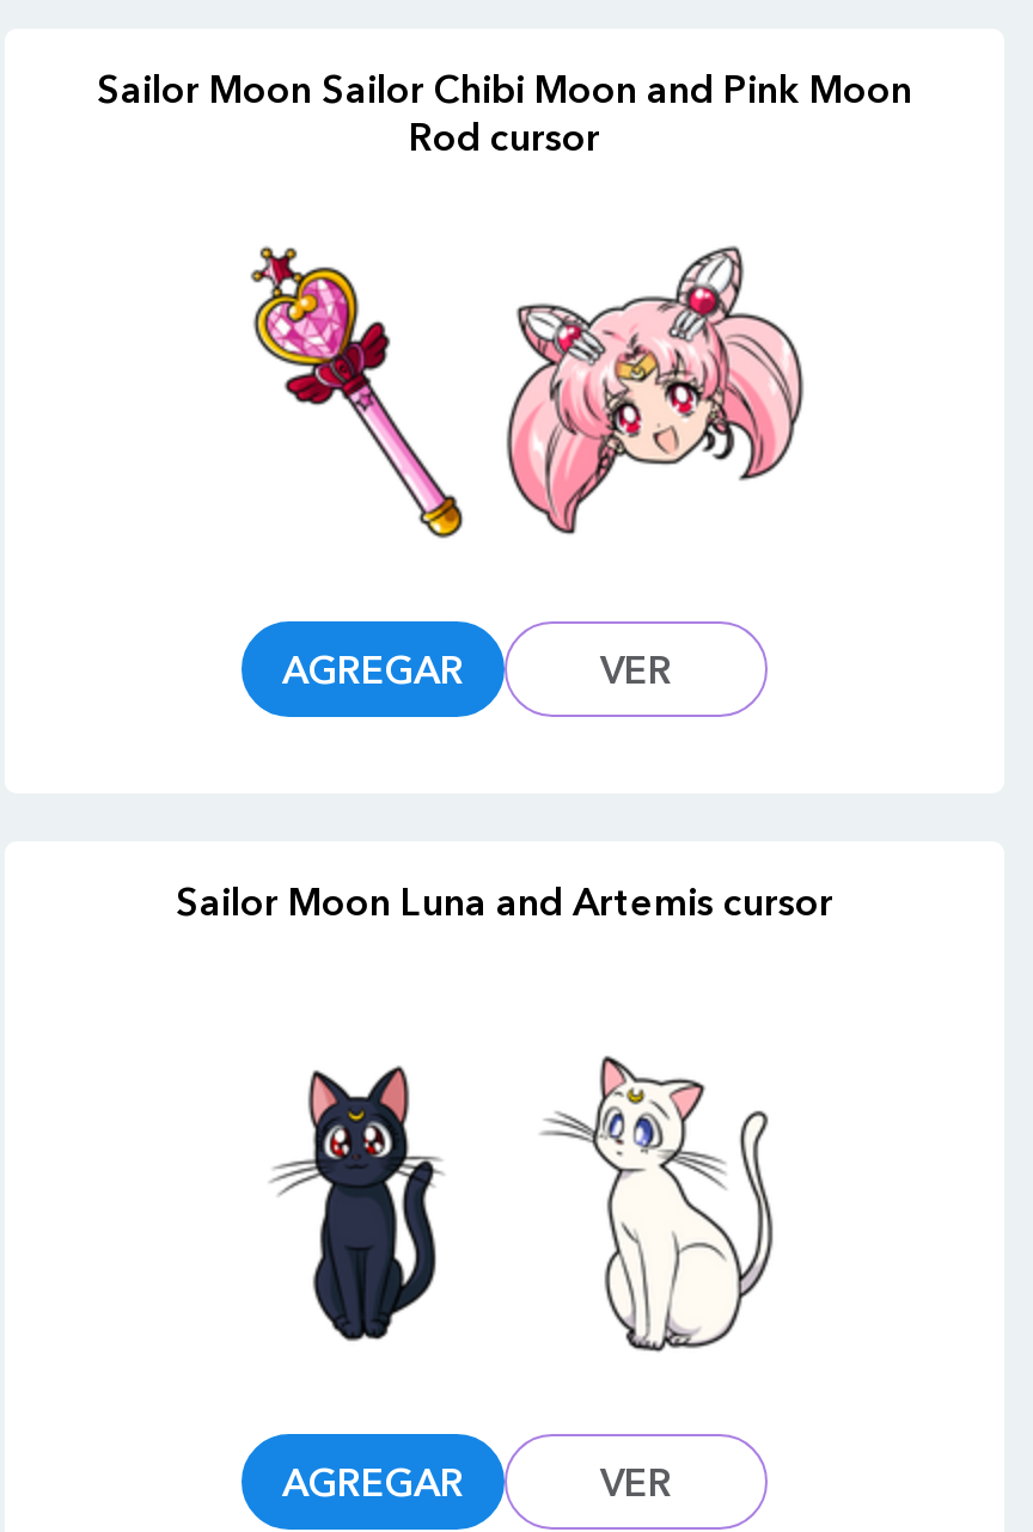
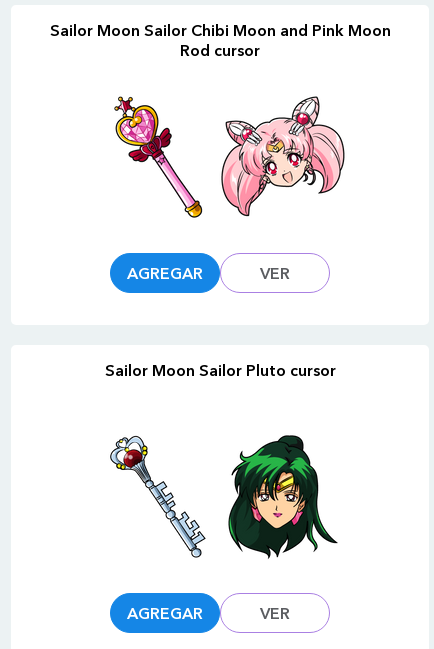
- Sailor Moon Luna and Artemis cursor
+ Sailor Moon Sailor Pluto cursor

- [image]
+ [image]

- [image]
+ [image]
